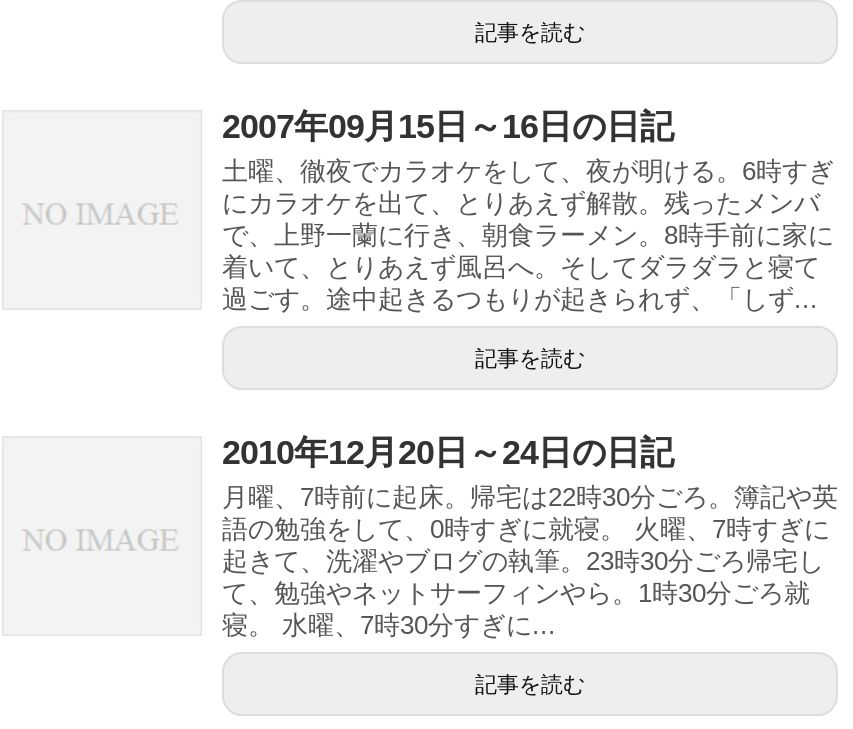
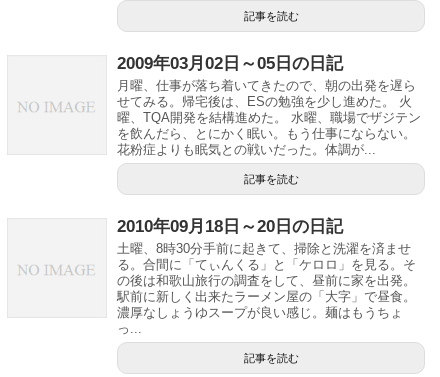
- 2007年09月15日～16日の日記
- 土曜、徹夜でカラオケをして、夜が明ける。6時すぎ
- にカラオケを出て、とりあえず解散。残ったメンバ
- で、上野一蘭に行き、朝食ラーメン。8時手前に家に
- 着いて、とりあえず風呂へ。そしてダラダラと寝て
- 過ごす。途中起きるつもりが起きられず、「しず...
+ 2009年03月02日～05日の日記
+ 月曜、仕事が落ち着いてきたので、朝の出発を遅ら
+ せてみる。帰宅後は、ESの勉強を少し進めた。 火
+ 曜、TQA開発を結構進めた。 水曜、職場でザジテン
+ を飲んだら、とにかく眠い。もう仕事にならない。
+ 花粉症よりも眠気との戦いだった。体調が...

- 2010年12月20日～24日の日記
- 月曜、7時前に起床。帰宅は22時30分ごろ。簿記や英
- 語の勉強をして、0時すぎに就寝。 火曜、7時すぎに
- 起きて、洗濯やブログの執筆。23時30分ごろ帰宅し
- て、勉強やネットサーフィンやら。1時30分ごろ就
- 寝。 水曜、7時30分すぎに...
+ 2010年09月18日～20日の日記
+ 土曜、8時30分手前に起きて、掃除と洗濯を済ませ
+ る。合間に「てぃんくる」と「ケロロ」を見る。そ
+ の後は和歌山旅行の調査をして、昼前に家を出発。
+ 駅前に新しく出来たラーメン屋の「大字」で昼食。
+ 濃厚なしょうゆスープが良い感じ。麺はもうちょ
+ っ...
